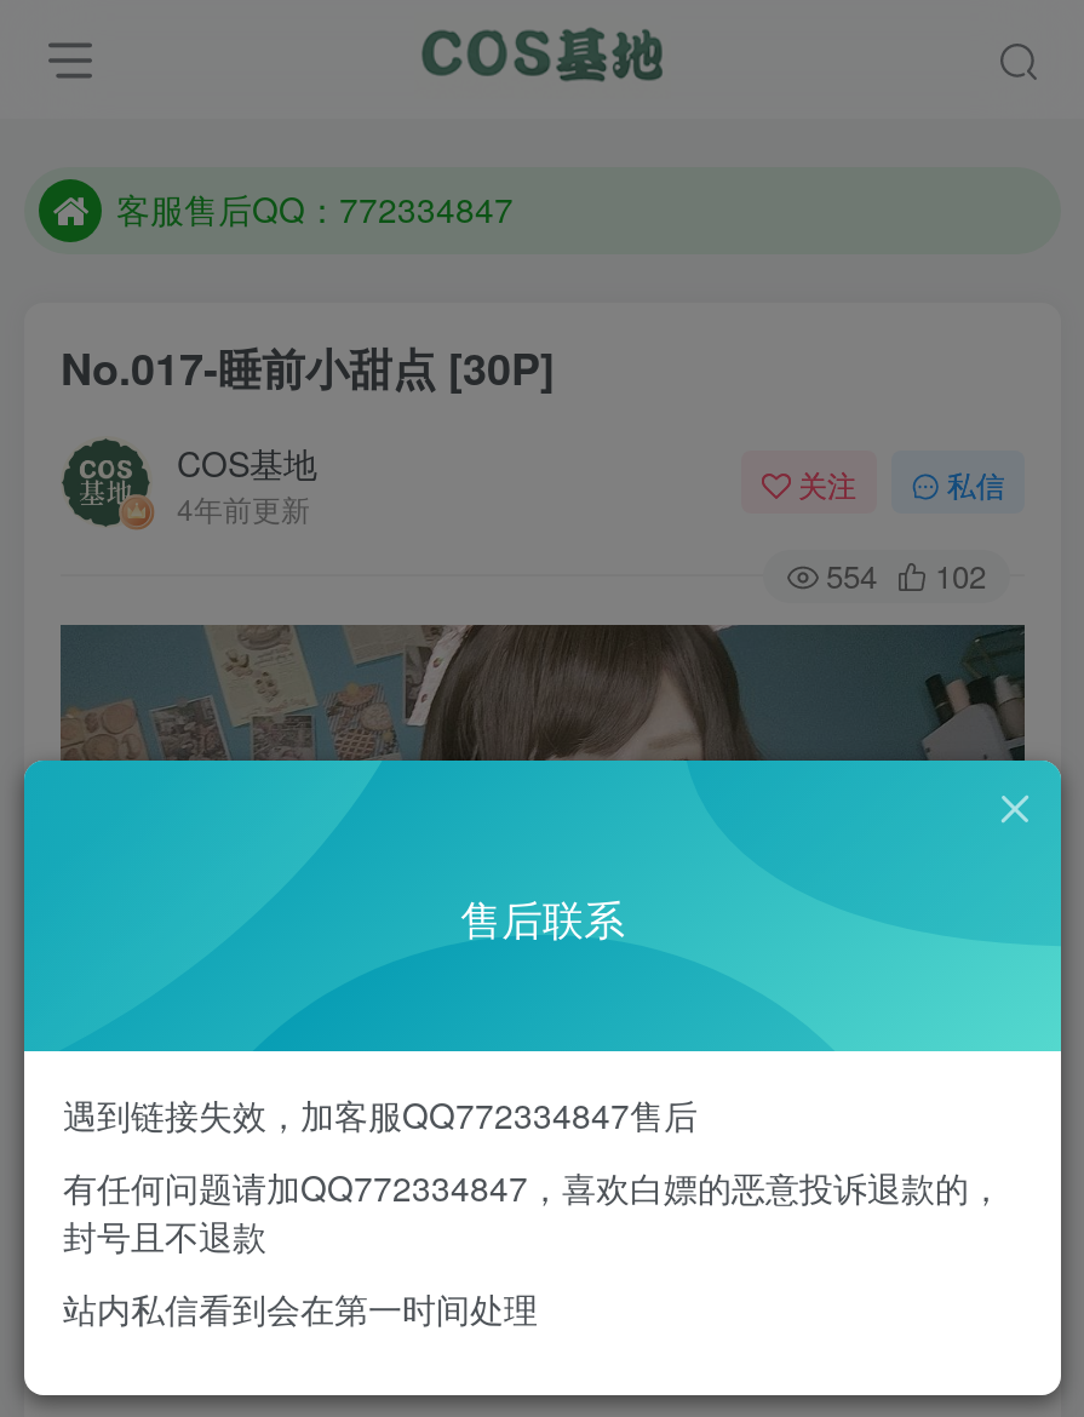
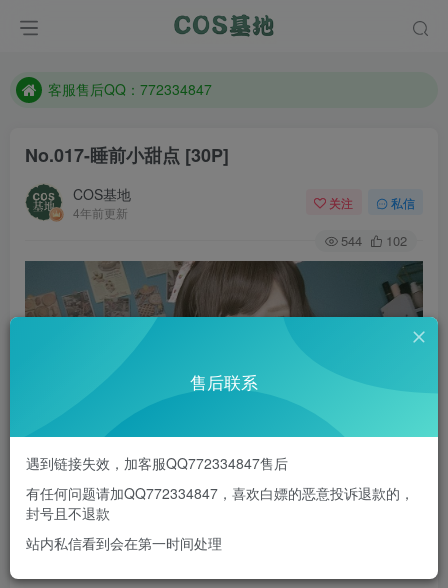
- 554 102
+ 544 102
